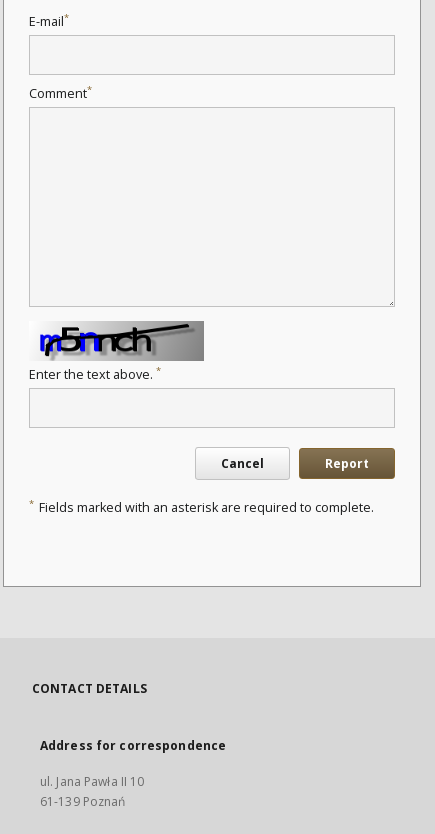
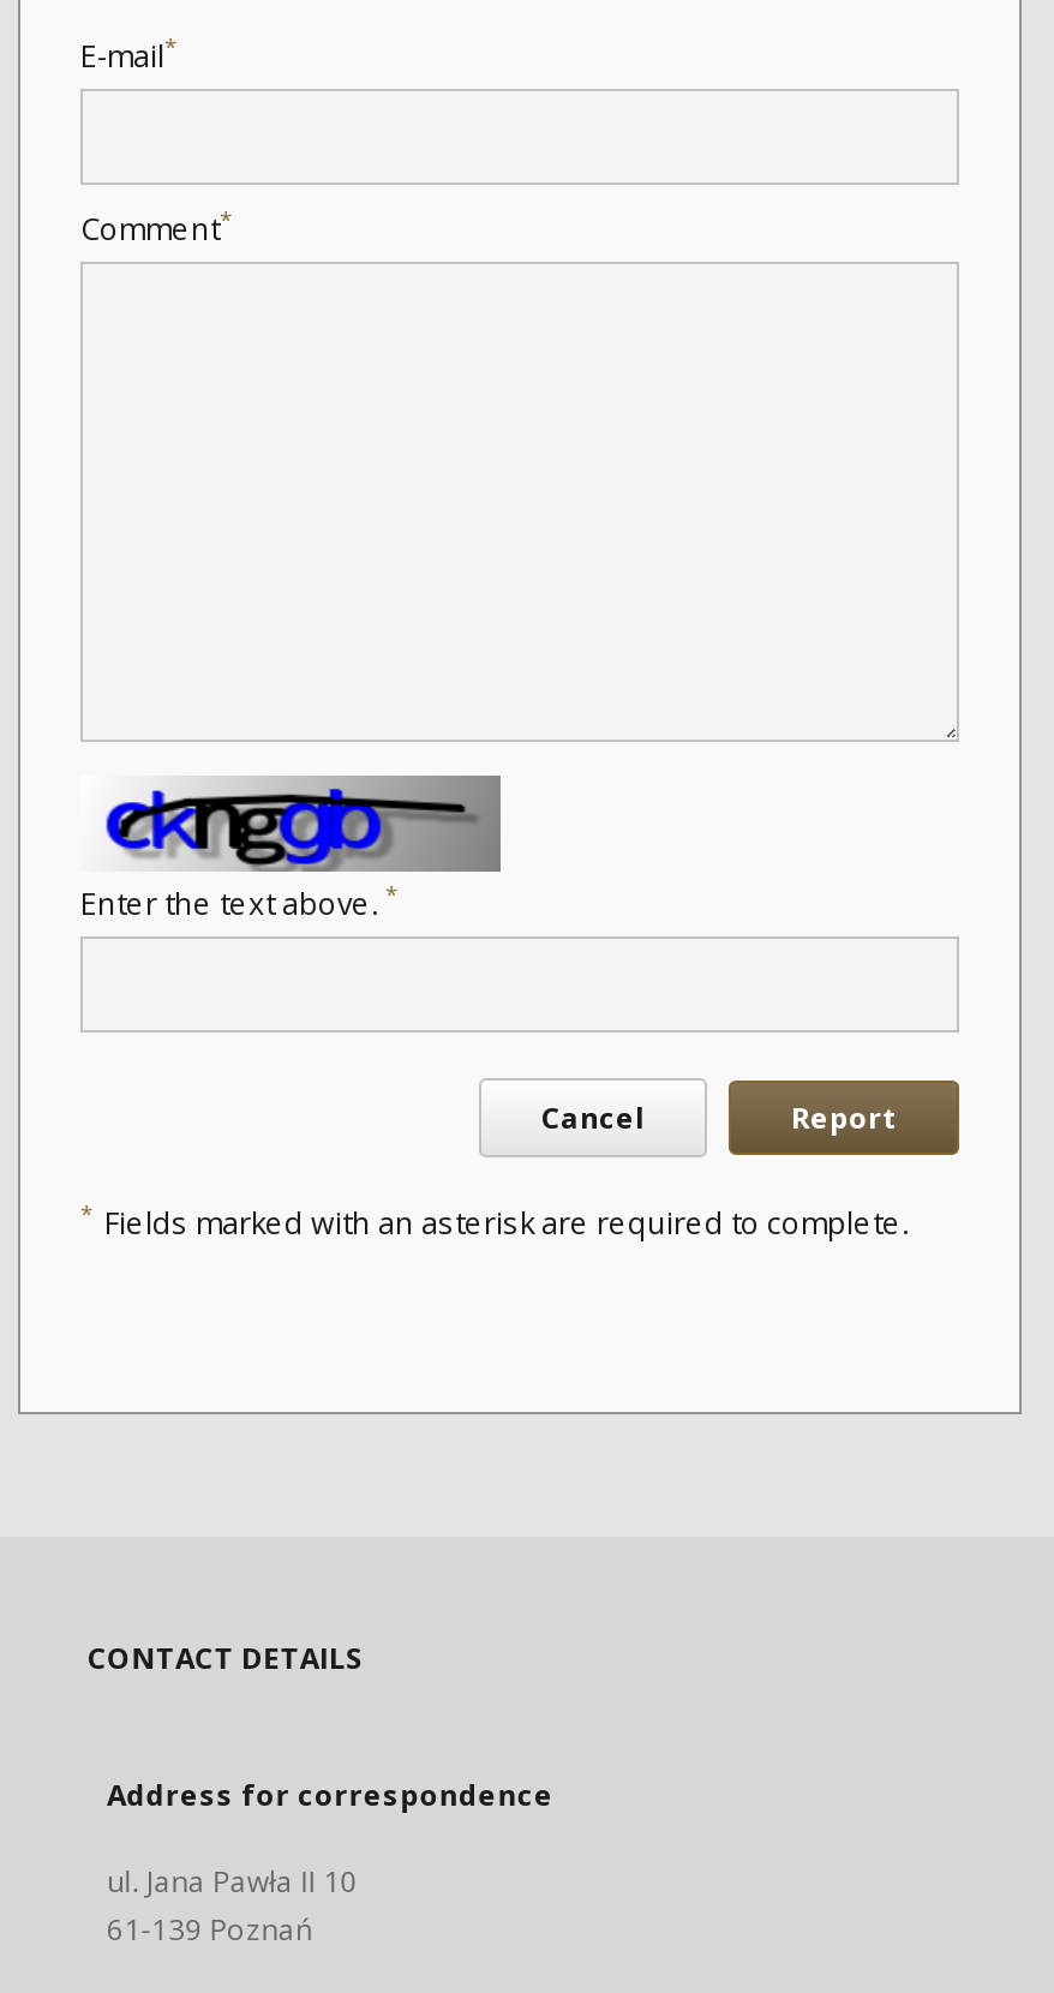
- [image]
+ [image]
